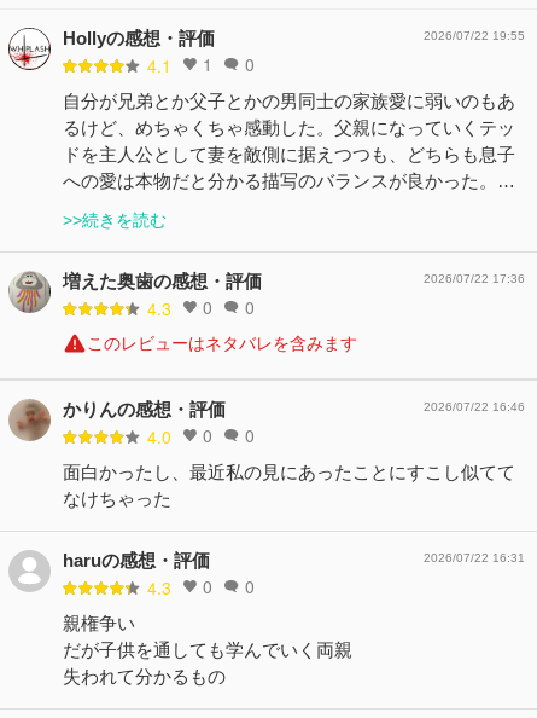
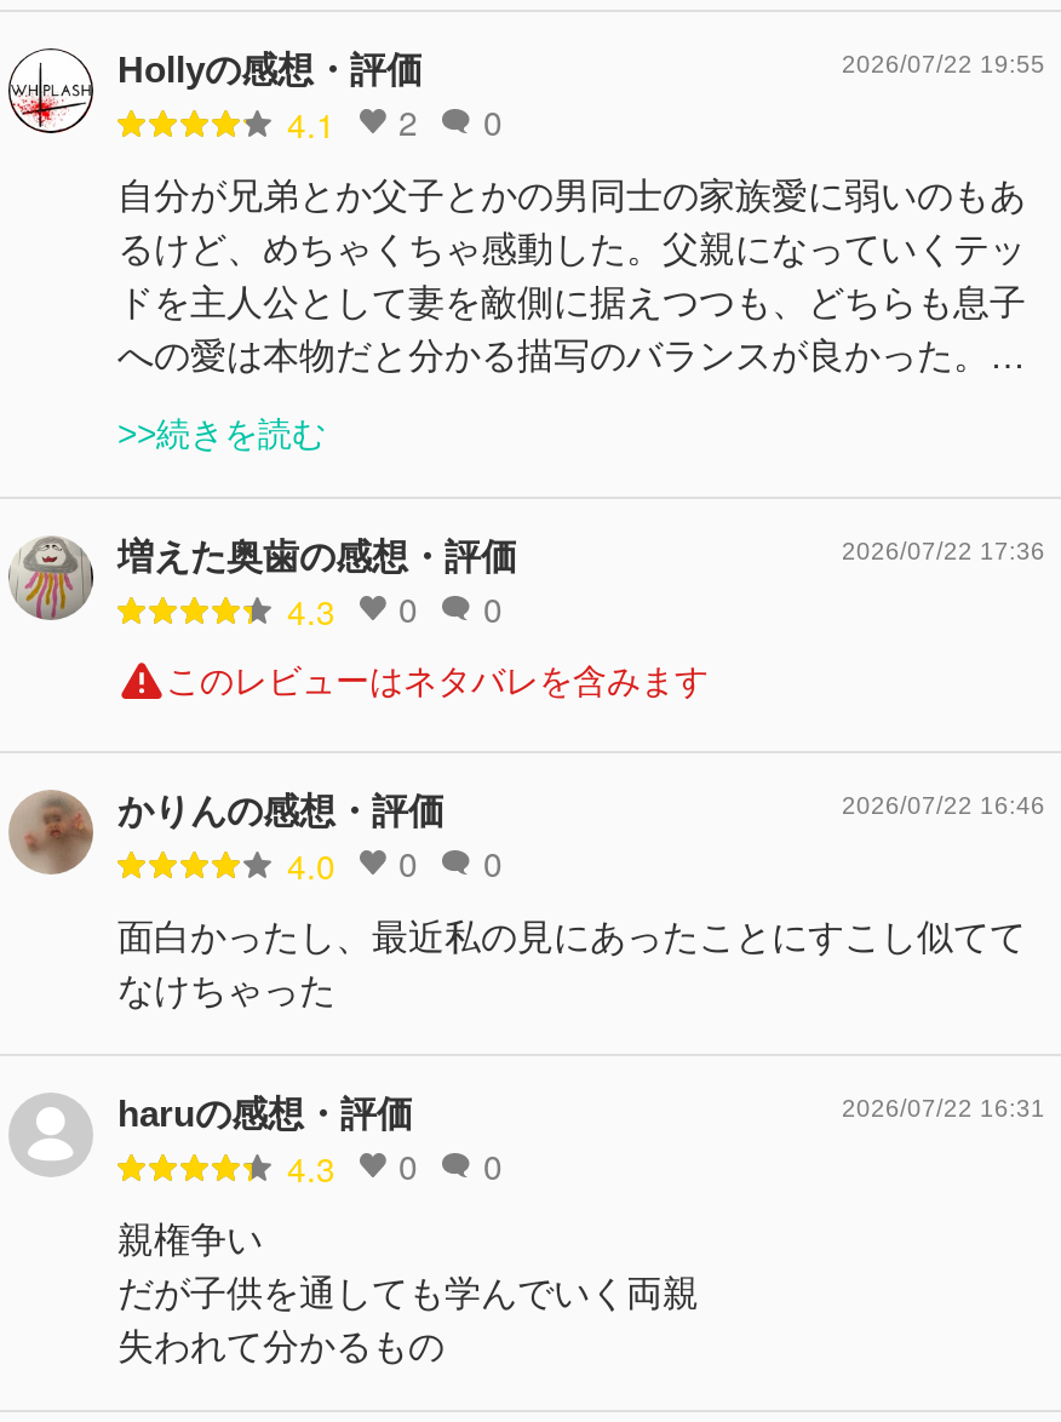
- 4.1 1 0
+ 4.1 2 0
